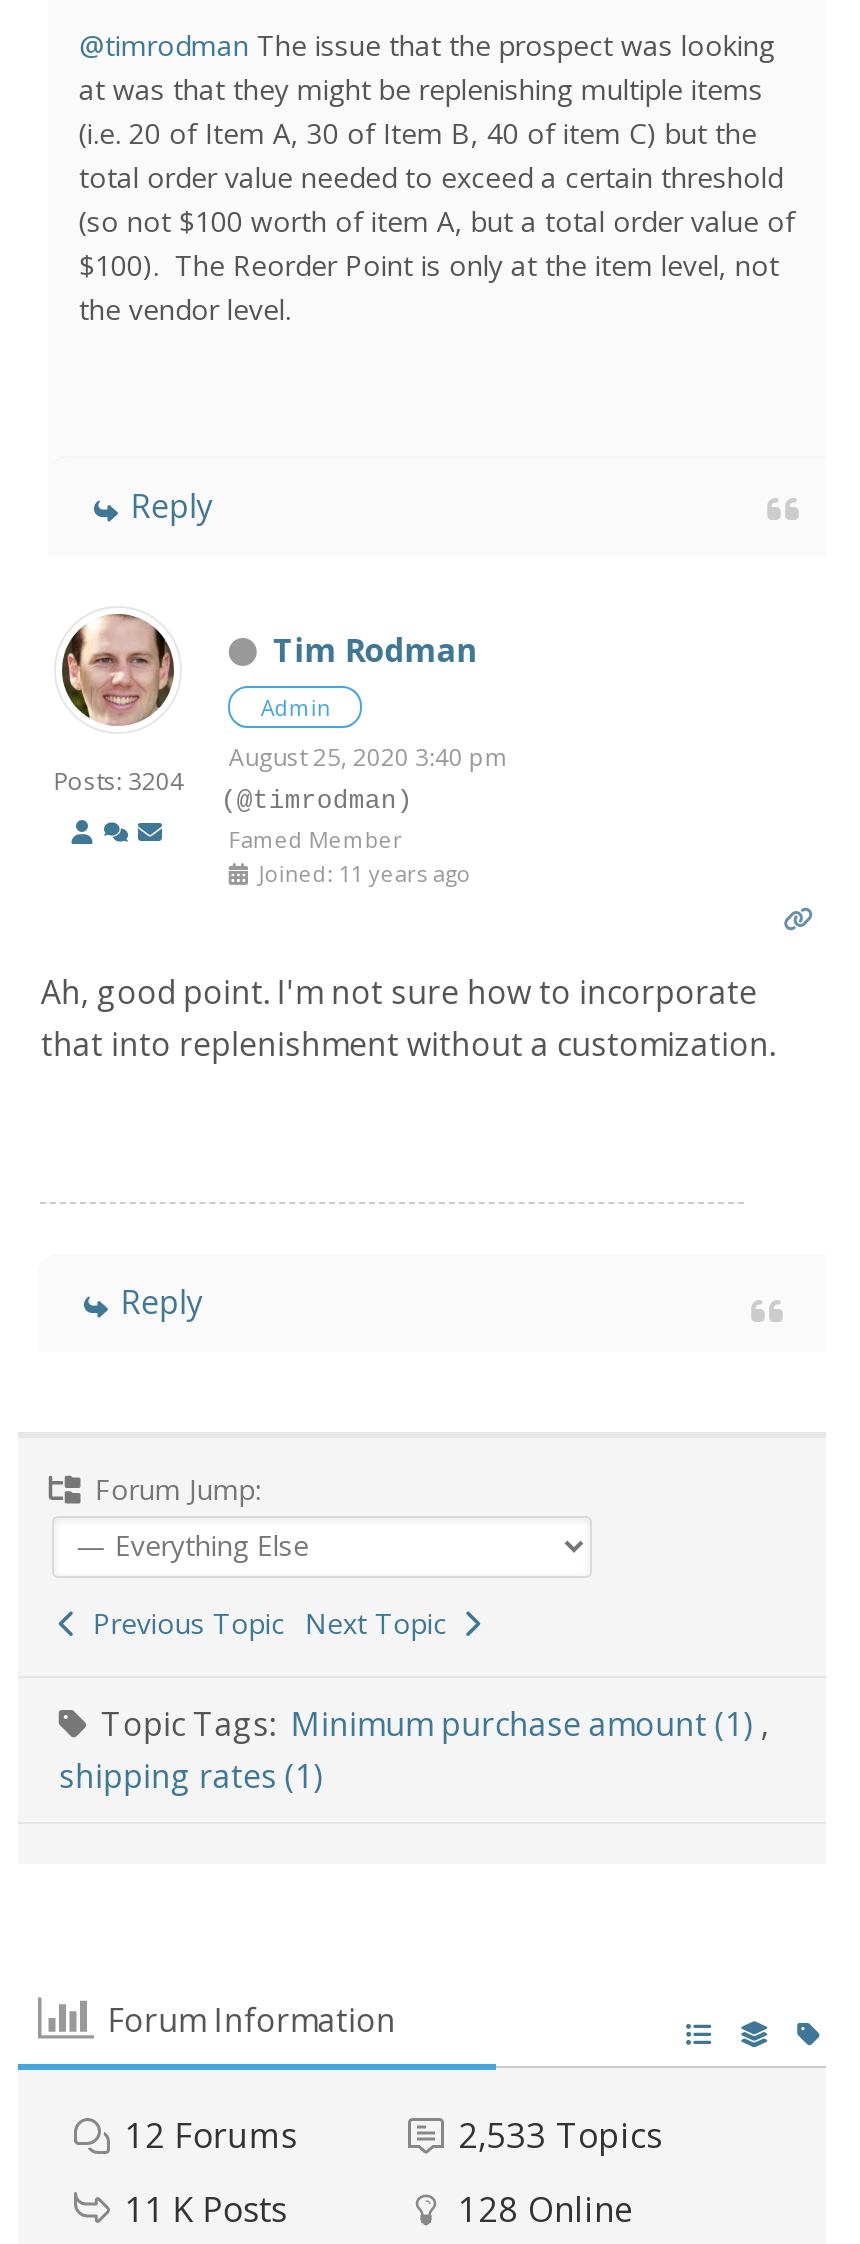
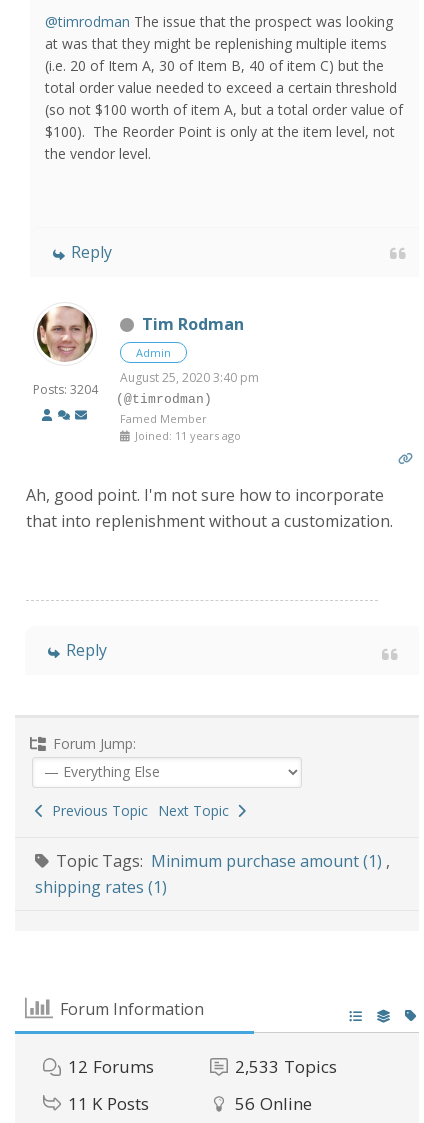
- 128 Online
+ 56 Online
